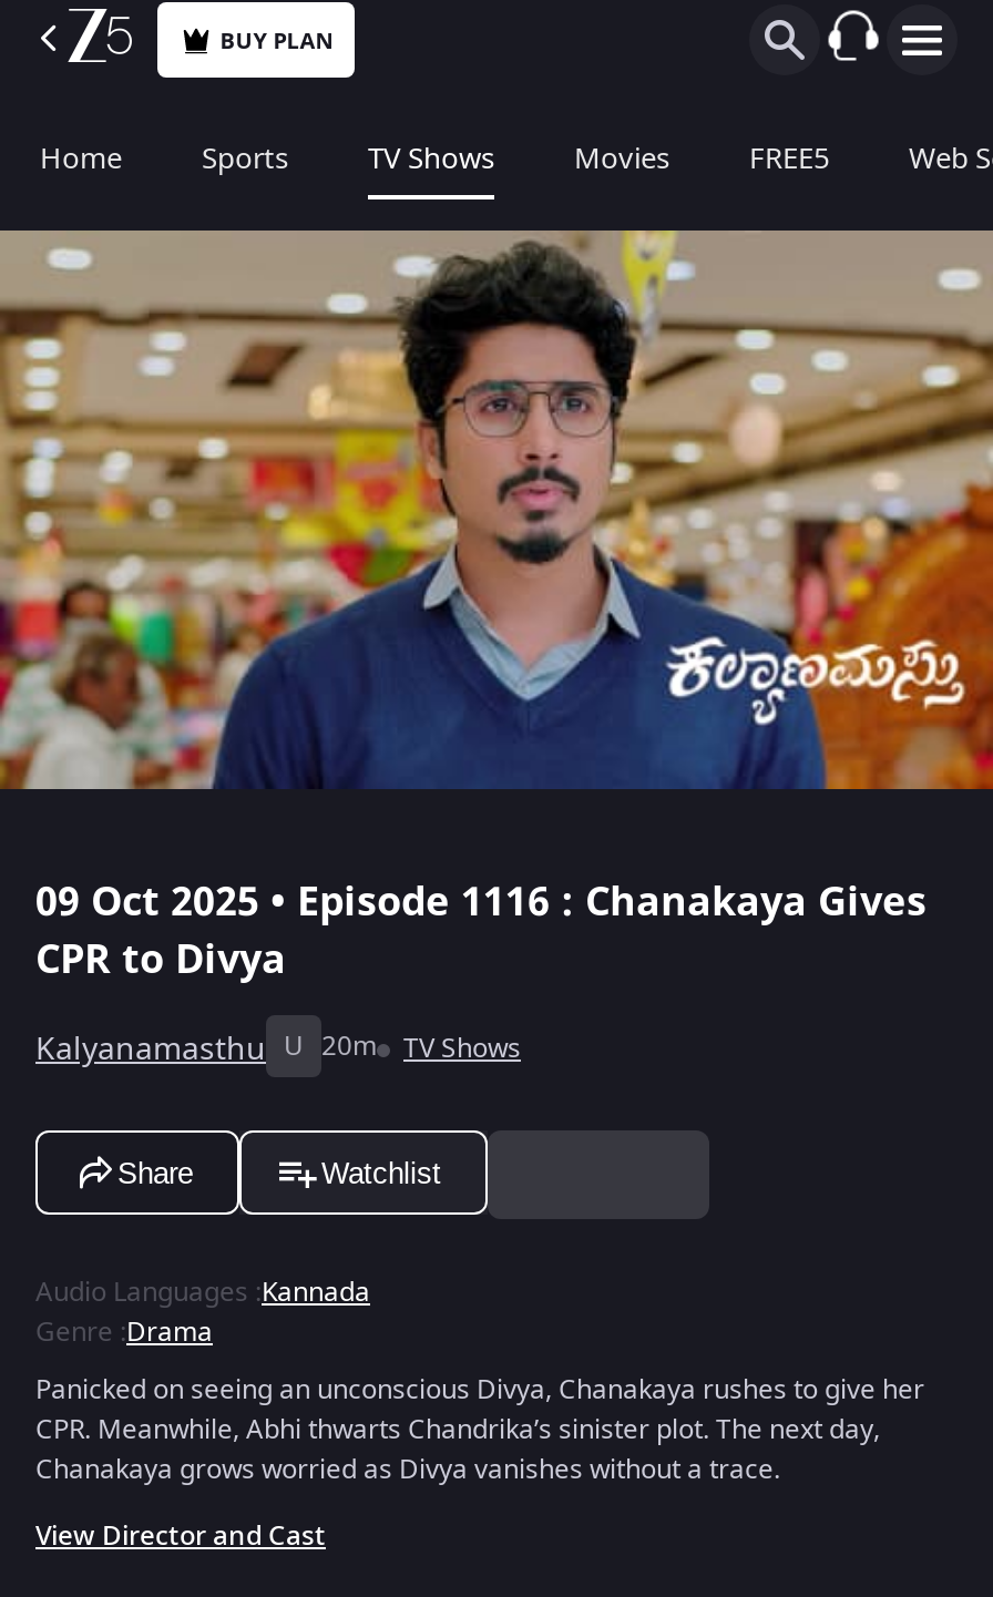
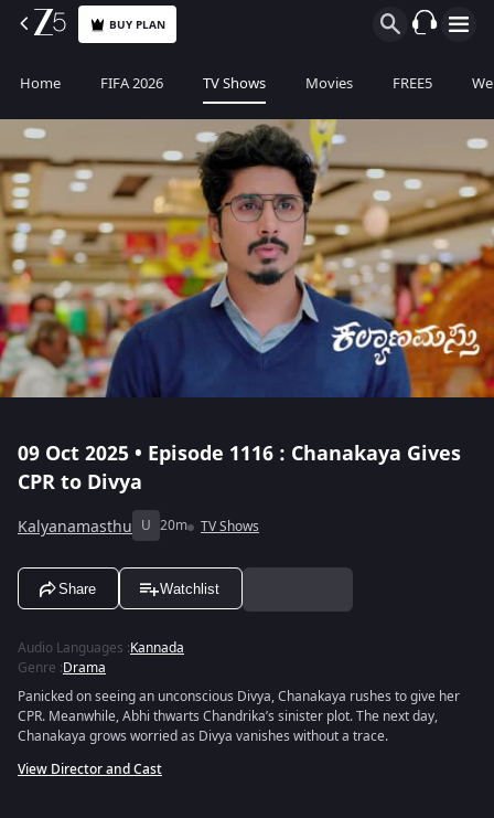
- Sports
+ FIFA 2026
